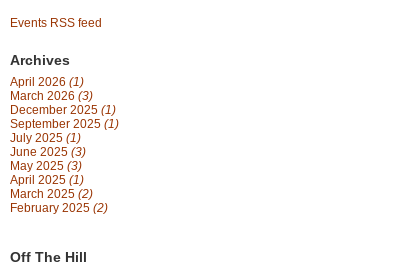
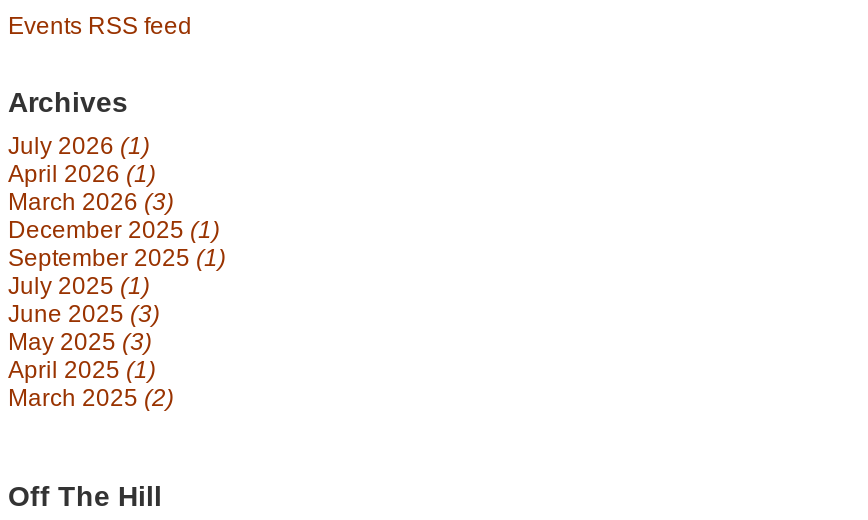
+ July 2026 (1)

- February 2025 (2)
